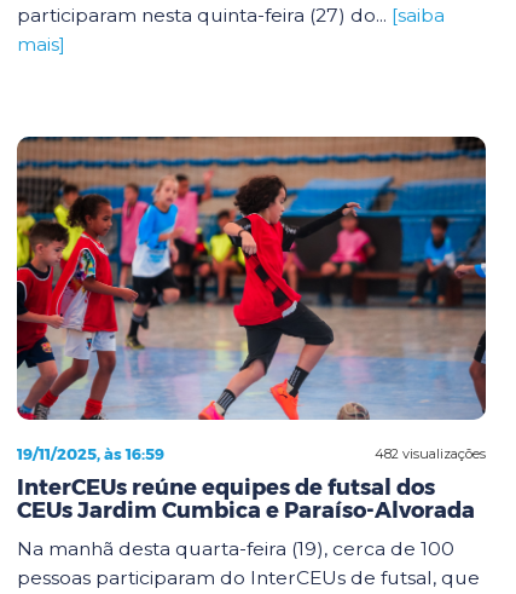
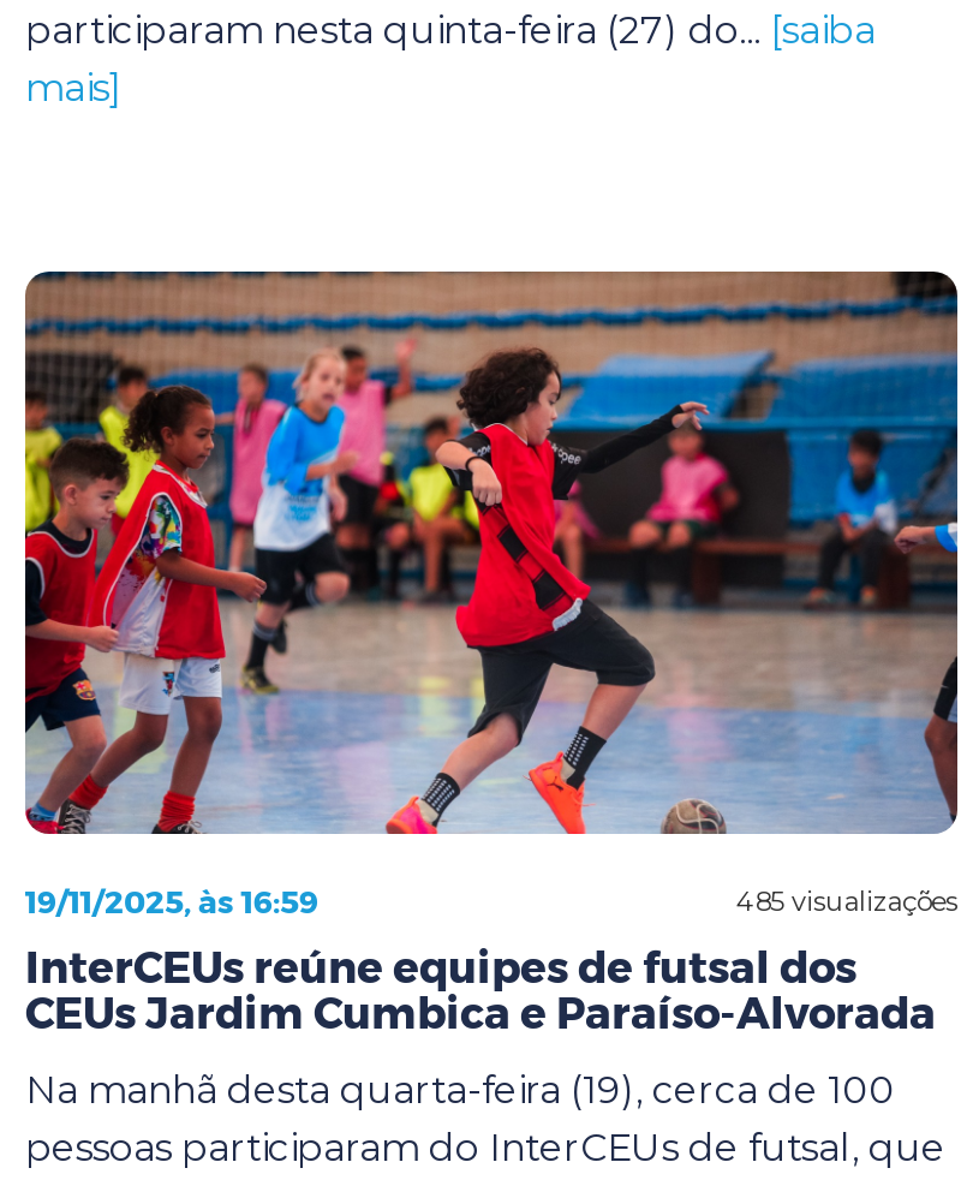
- 482 visualizações
+ 485 visualizações
